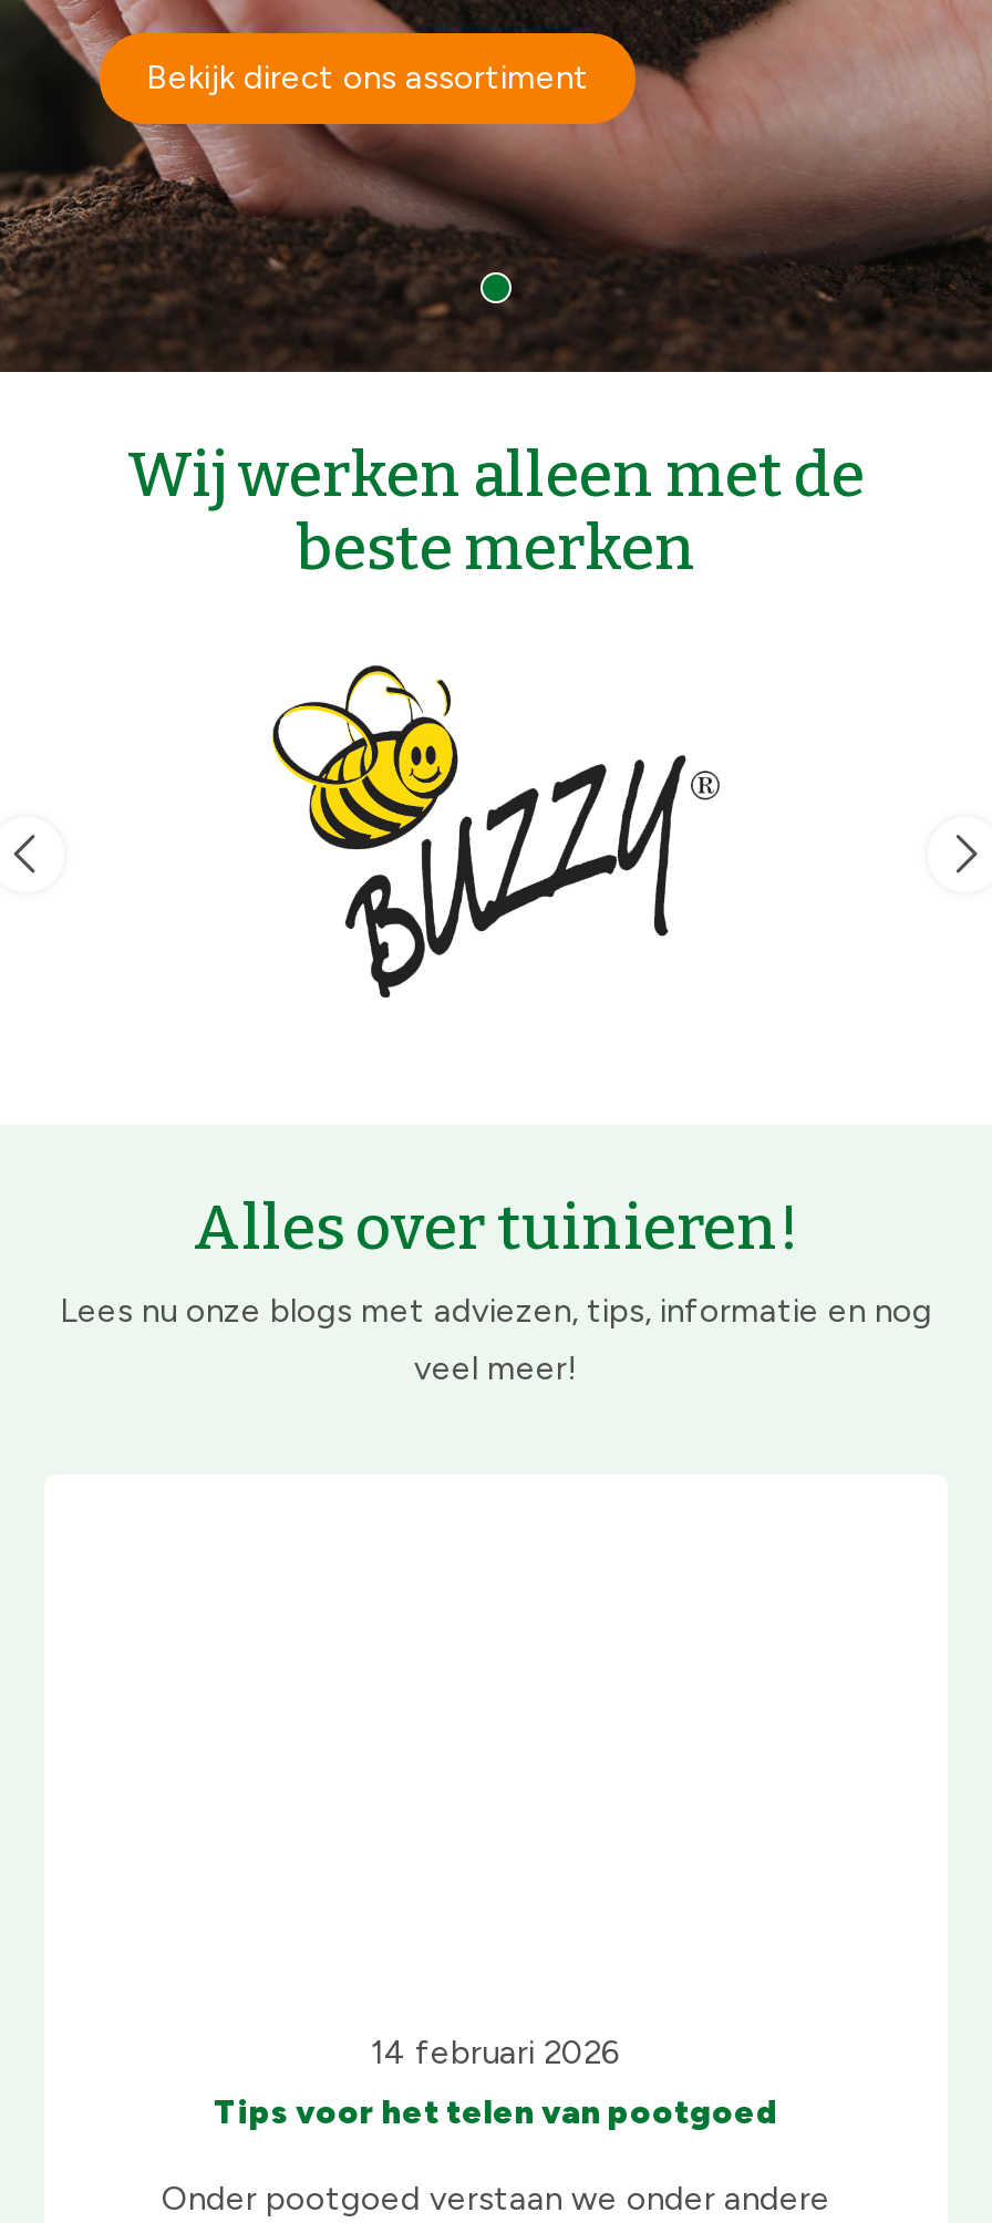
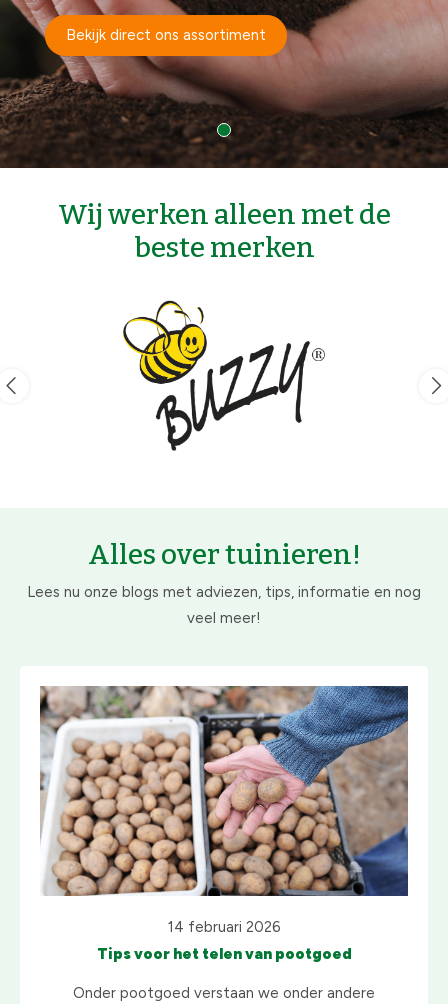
+ [image]
